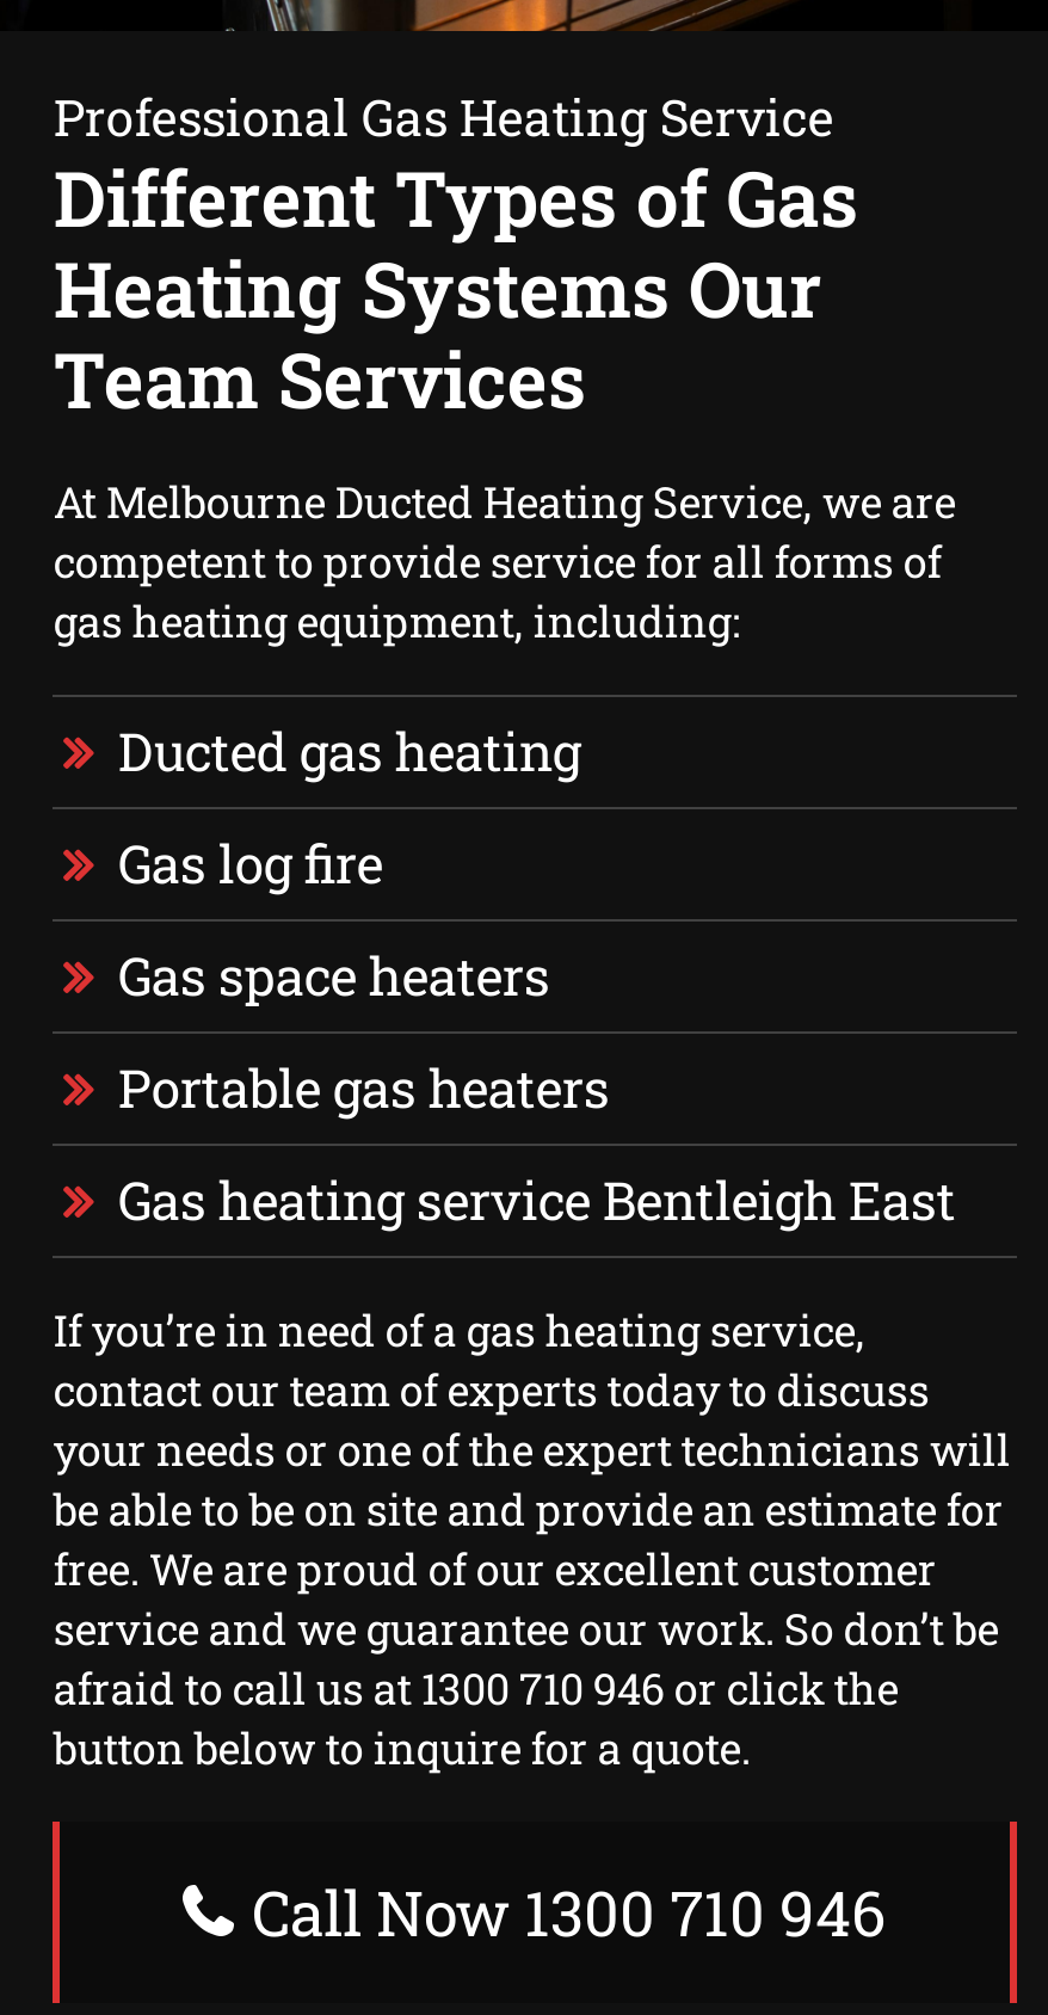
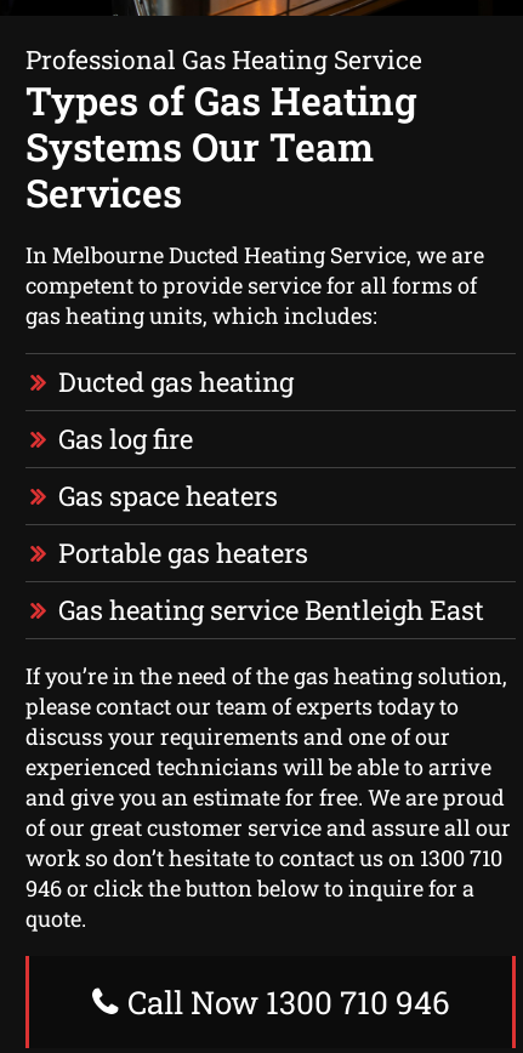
- Different Types of Gas
- Heating Systems Our
- Team Services
- At Melbourne Ducted Heating Service, we are
+ Types of Gas Heating
+ Systems Our Team
+ Services
+ In Melbourne Ducted Heating Service, we are

- gas heating equipment, including:
+ gas heating units, which includes:

- If you’re in need of a gas heating service,
- contact our team of experts today to discuss
- your needs or one of the expert technicians will
- be able to be on site and provide an estimate for
- free. We are proud of our excellent customer
- service and we guarantee our work. So don’t be
- afraid to call us at 1300 710 946 or click the
- button below to inquire for a quote.
+ If you’re in the need of the gas heating solution,
+ please contact our team of experts today to
+ discuss your requirements and one of our
+ experienced technicians will be able to arrive
+ and give you an estimate for free. We are proud
+ of our great customer service and assure all our
+ work so don’t hesitate to contact us on 1300 710
+ 946 or click the button below to inquire for a
+ quote.
